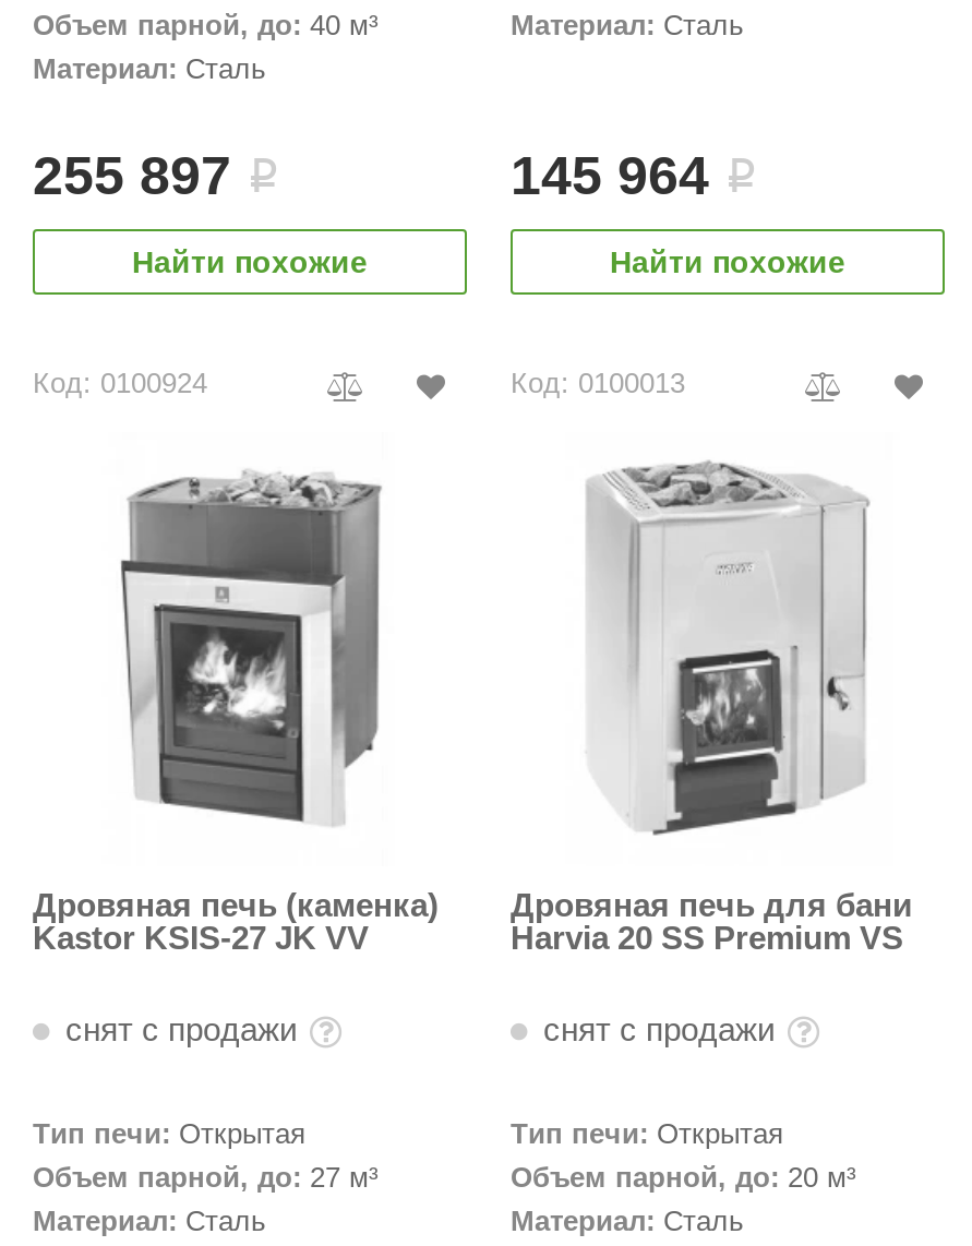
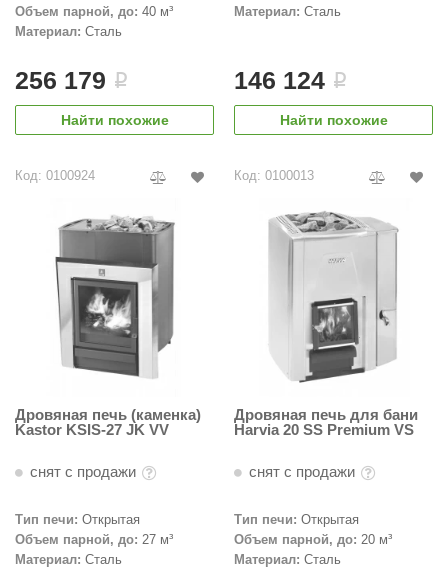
- 255 897 i
+ 256 179 i

- 145 964 i
+ 146 124 i
